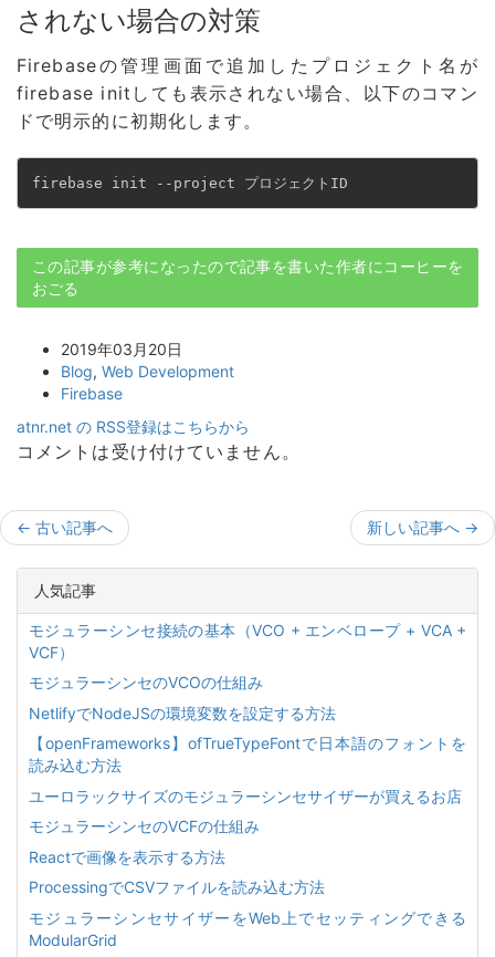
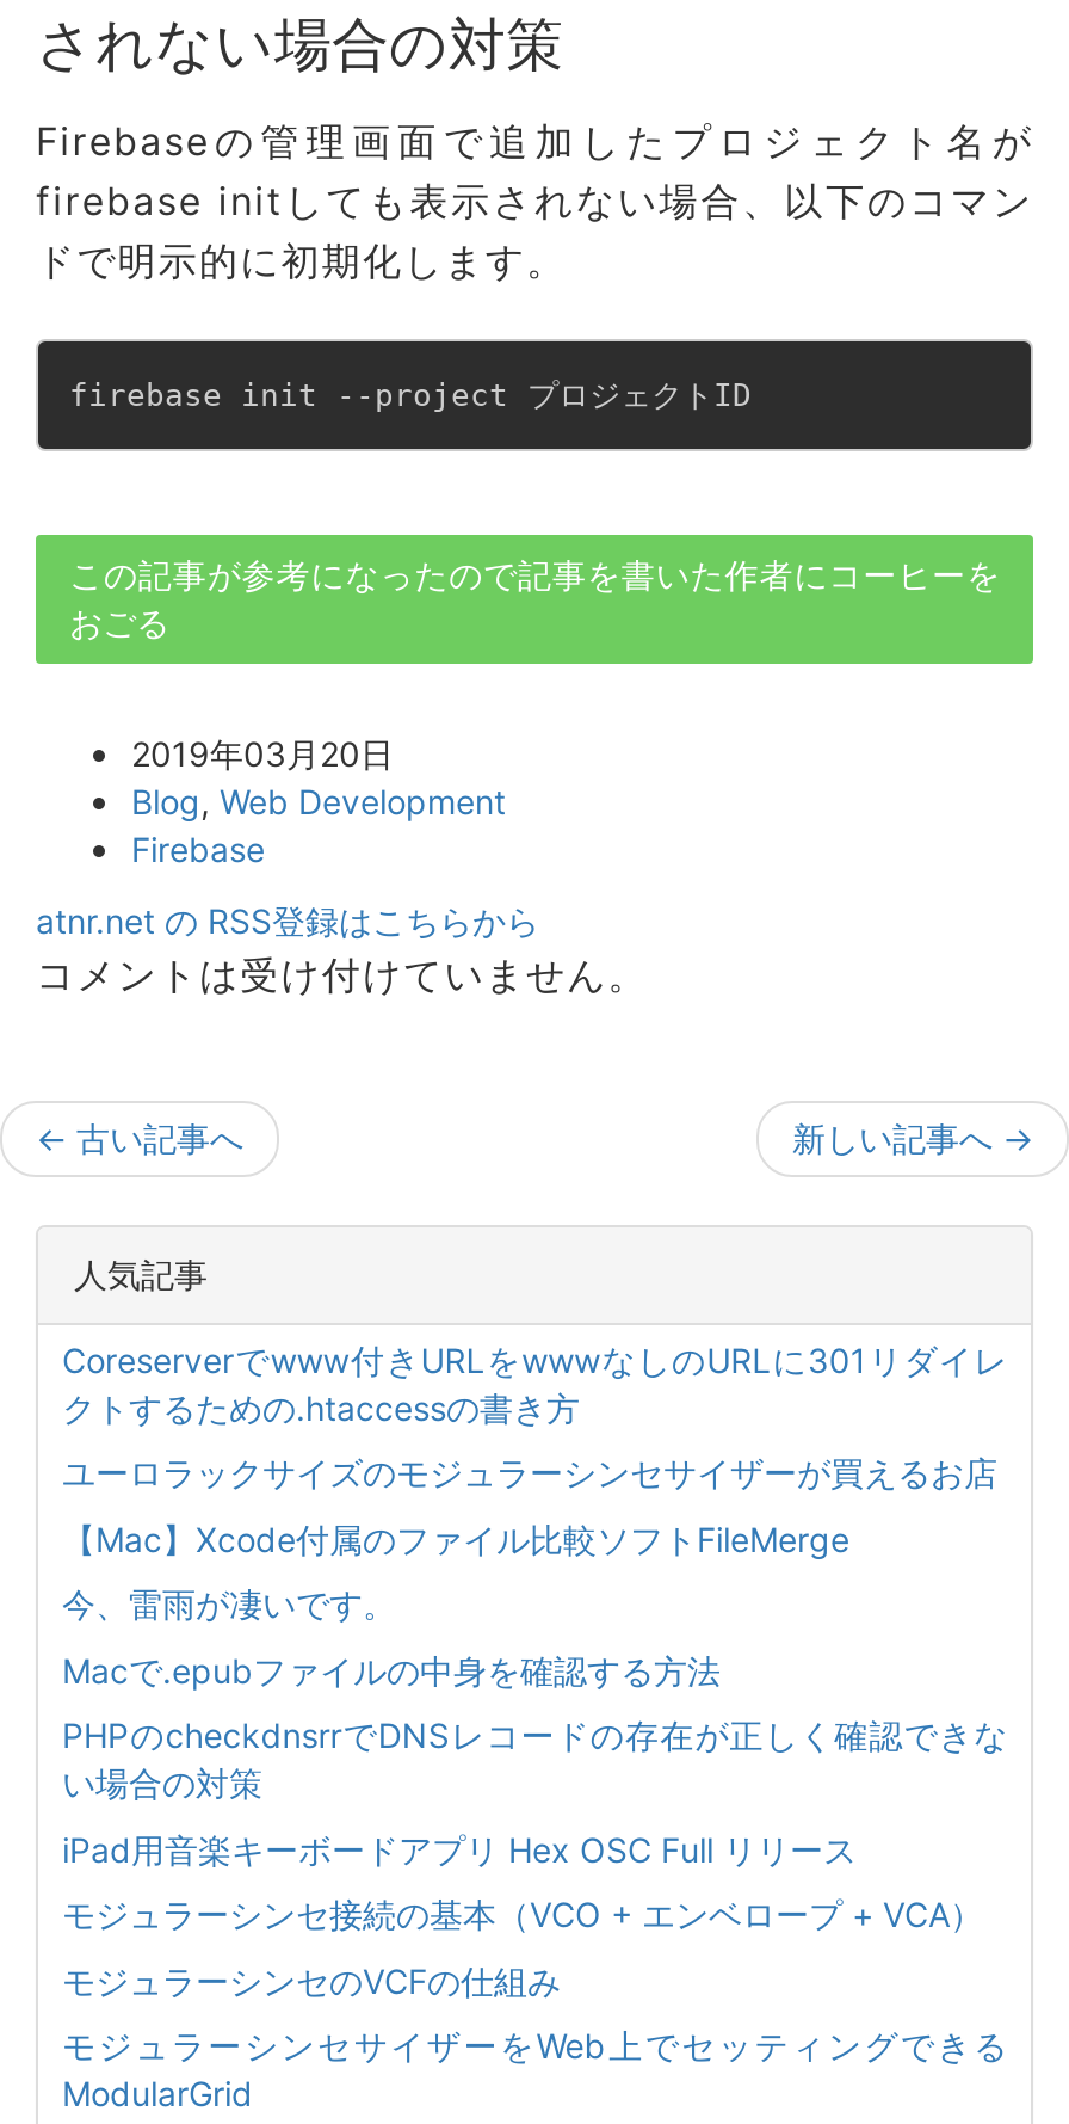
- モジュラーシンセ接続の基本（VCO + エンベロープ + VCA +
- VCF）
- モジュラーシンセのVCOの仕組み
- NetlifyでNodeJSの環境変数を設定する方法
- 【openFrameworks】ofTrueTypeFontで日本語のフォントを
- 読み込む方法
+ Coreserverでwww付きURLをwwwなしのURLに301リダイレ
+ クトするための.htaccessの書き方

moved up: ユーロラックサイズのモジュラーシンセサイザーが買えるお店

+ 【Mac】Xcode付属のファイル比較ソフトFileMerge
+ 今、雷雨が凄いです。
+ Macで.epubファイルの中身を確認する方法
+ PHPのcheckdnsrrでDNSレコードの存在が正しく確認できな
+ い場合の対策
+ iPad用音楽キーボードアプリ Hex OSC Full リリース
+ モジュラーシンセ接続の基本（VCO + エンベロープ + VCA）

moved down: モジュラーシンセのVCFの仕組み

- Reactで画像を表示する方法
- ProcessingでCSVファイルを読み込む方法
